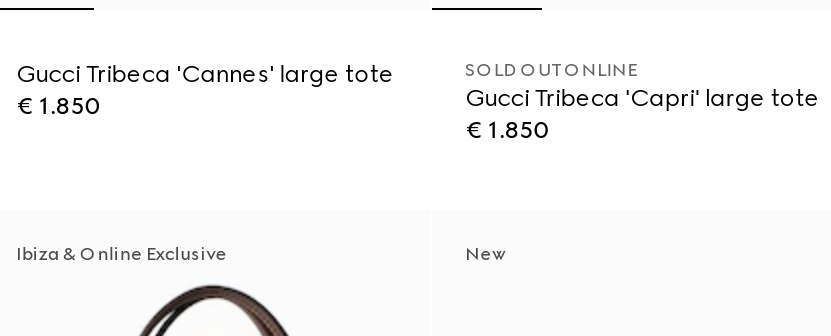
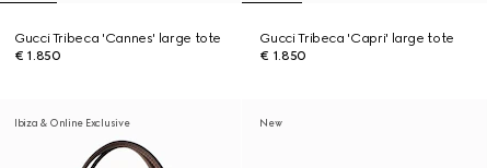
- SOLD OUT ONLINE
